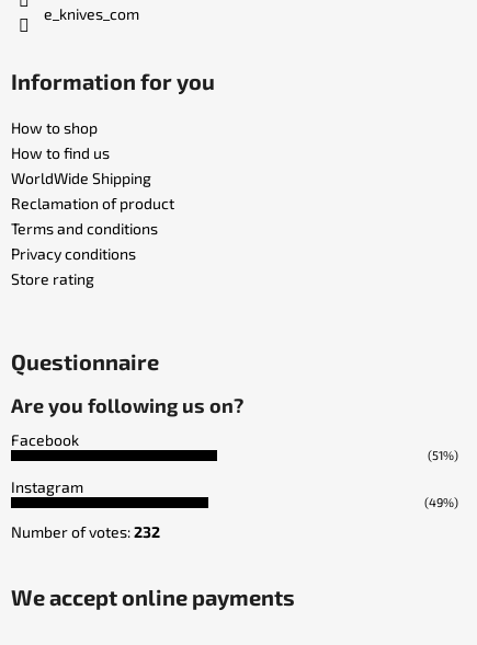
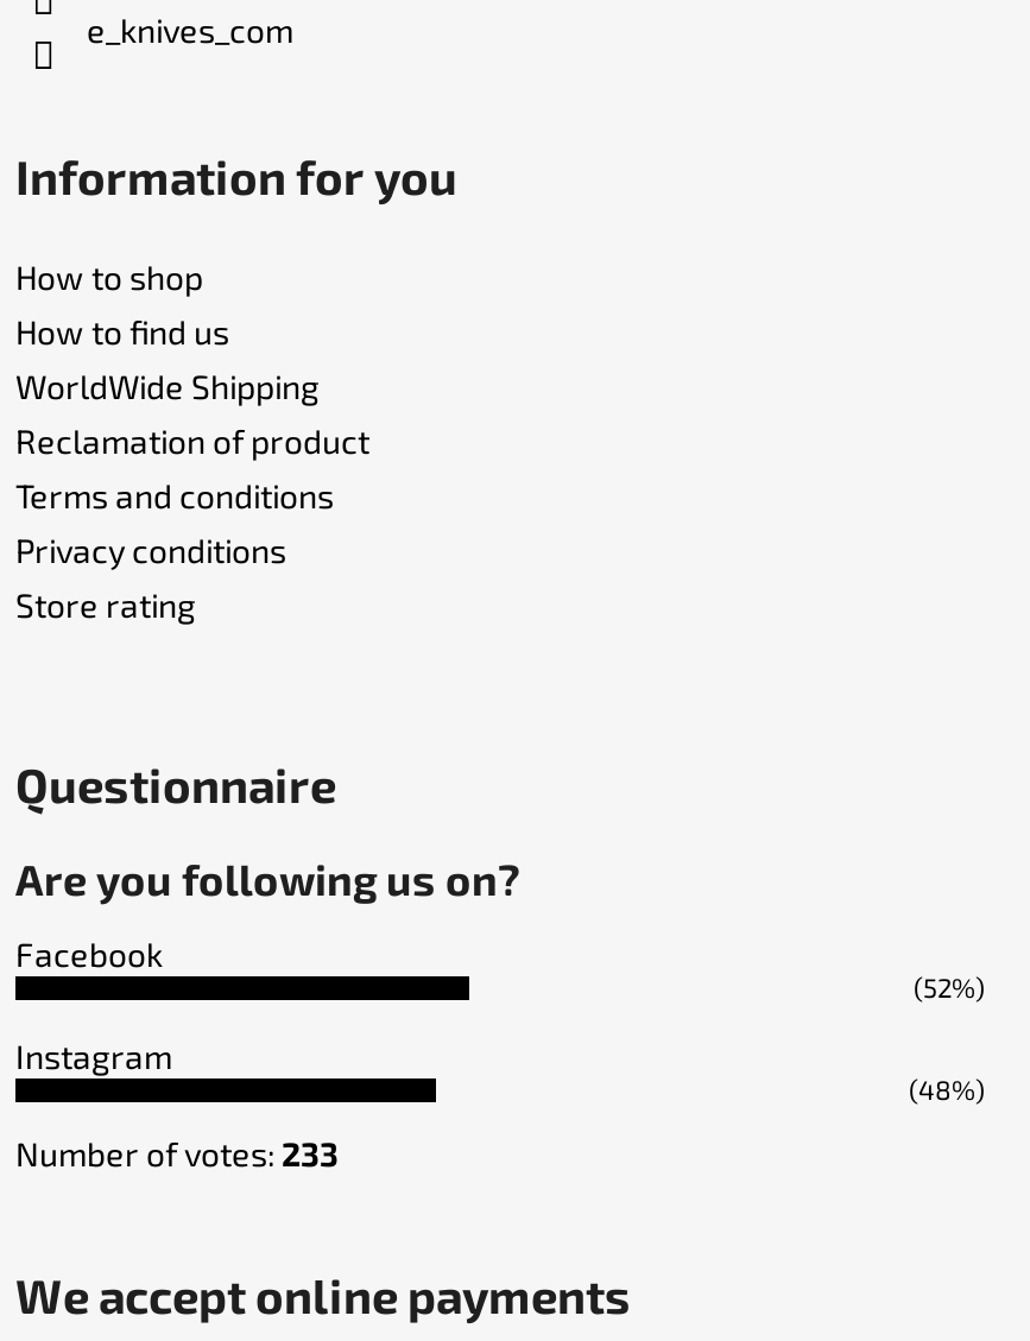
- (51%)
+ (52%)

- (49%)
+ (48%)

- Number of votes: 232
+ Number of votes: 233
